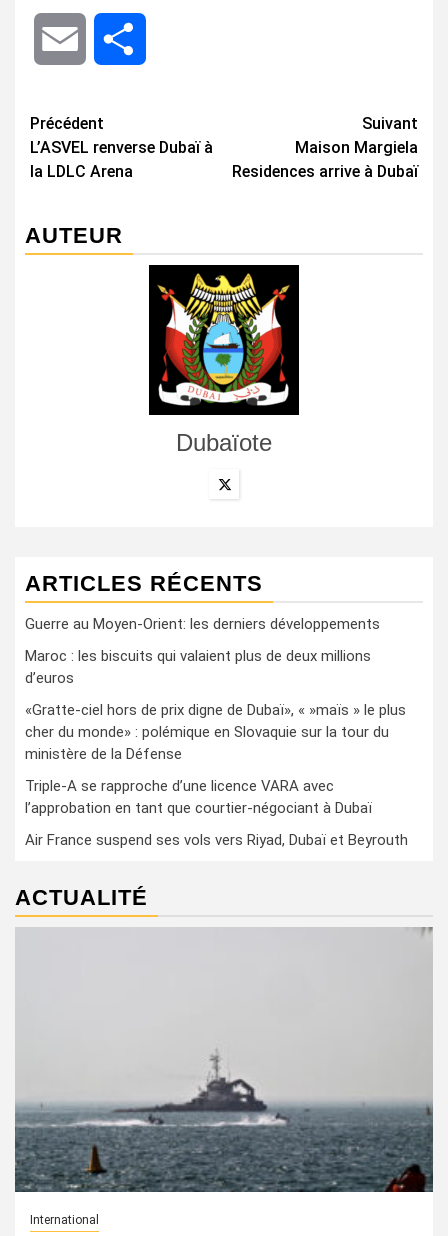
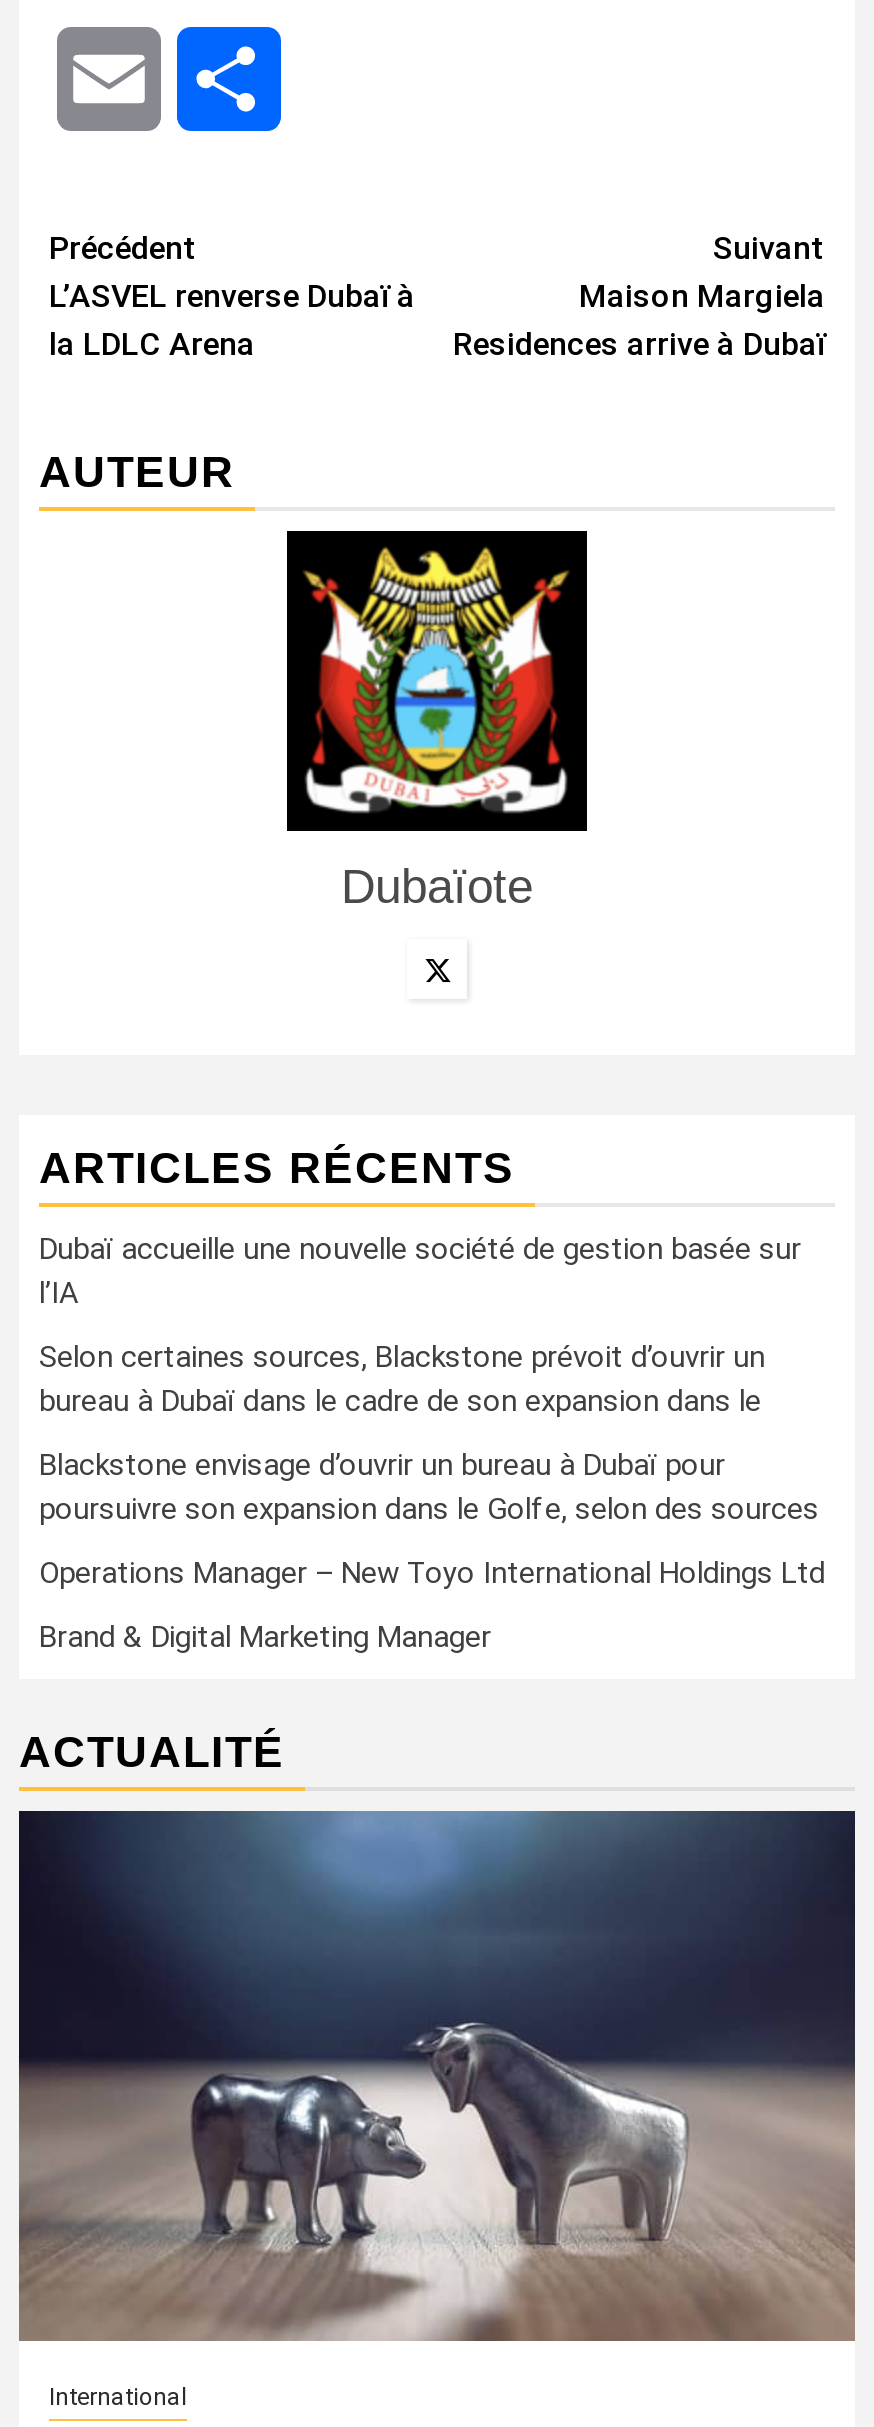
- Guerre au Moyen-Orient: les derniers développements
+ Dubaï accueille une nouvelle société de gestion basée sur
+ l’IA

- Maroc : les biscuits qui valaient plus de deux millions
- d’euros
+ Selon certaines sources, Blackstone prévoit d’ouvrir un
+ bureau à Dubaï dans le cadre de son expansion dans le

- «Gratte-ciel hors de prix digne de Dubaï», « »maïs » le plus
- cher du monde» : polémique en Slovaquie sur la tour du
- ministère de la Défense
+ Blackstone envisage d’ouvrir un bureau à Dubaï pour
+ poursuivre son expansion dans le Golfe, selon des sources

- Triple-A se rapproche d’une licence VARA avec
- l’approbation en tant que courtier-négociant à Dubaï
+ Operations Manager – New Toyo International Holdings Ltd

- Air France suspend ses vols vers Riyad, Dubaï et Beyrouth
+ Brand & Digital Marketing Manager

- [image]
+ [image]
